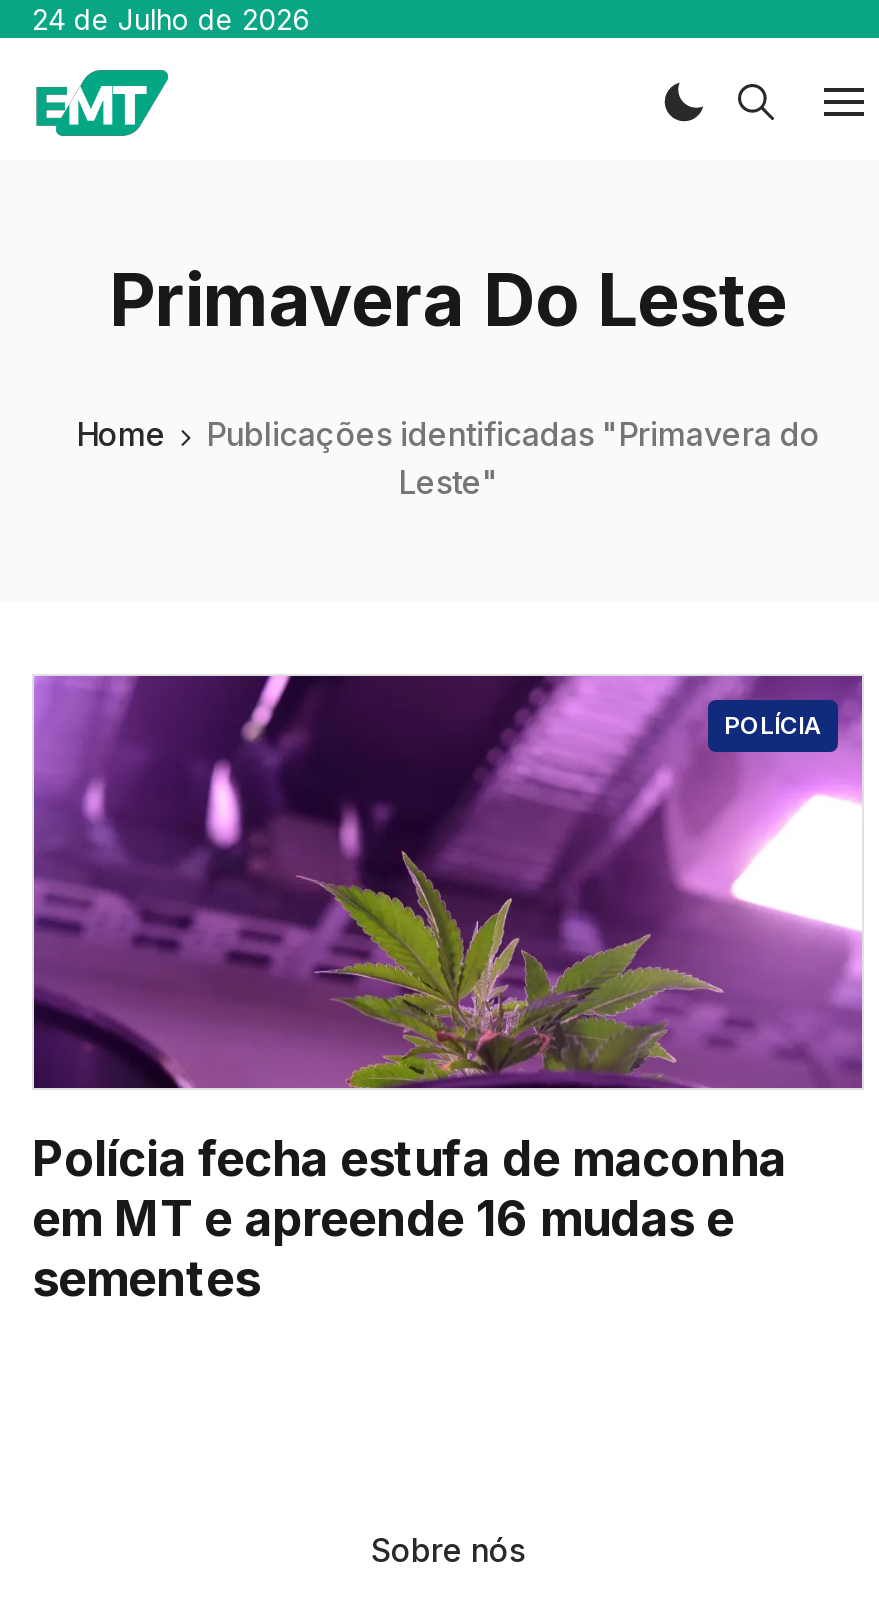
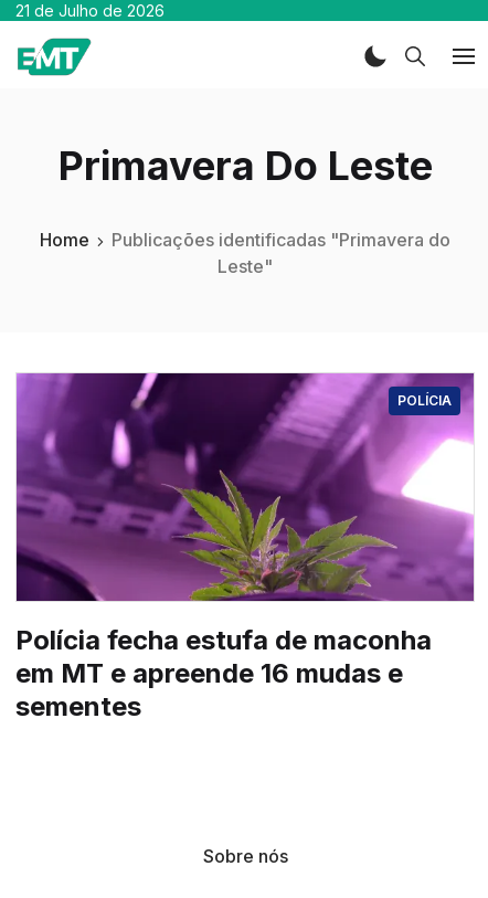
- 24 de Julho de 2026
+ 21 de Julho de 2026
